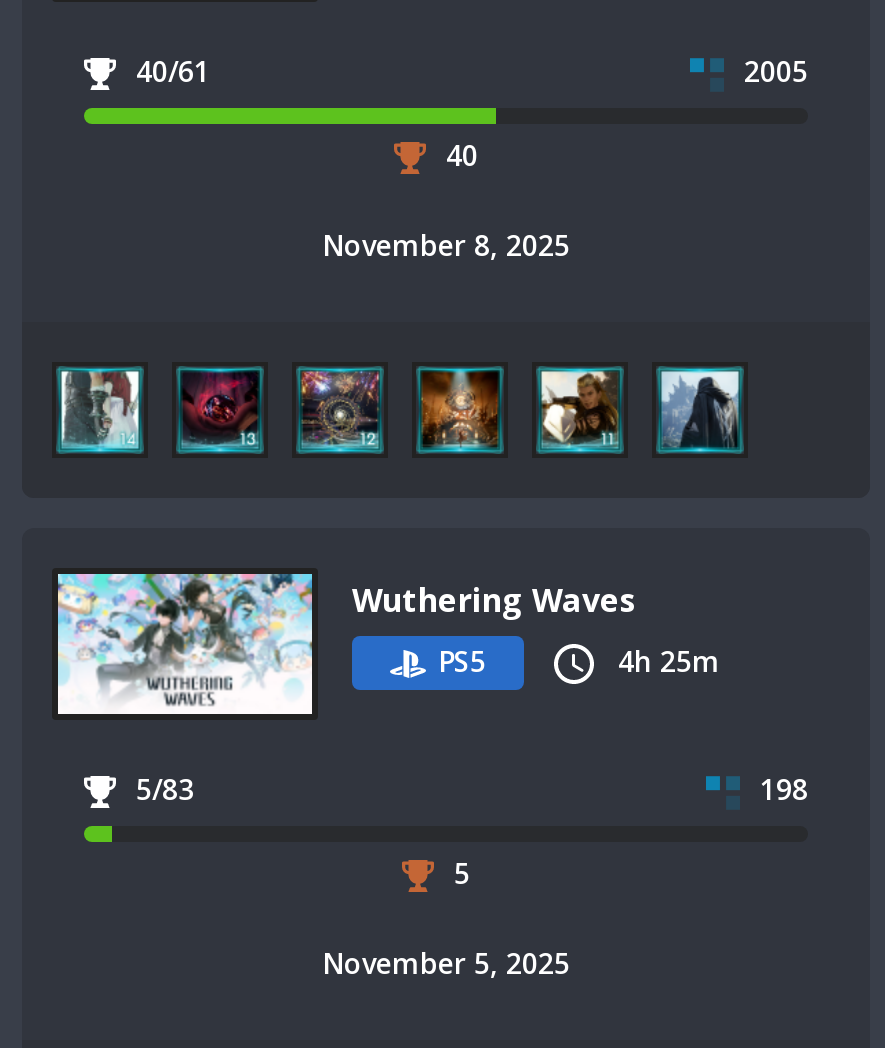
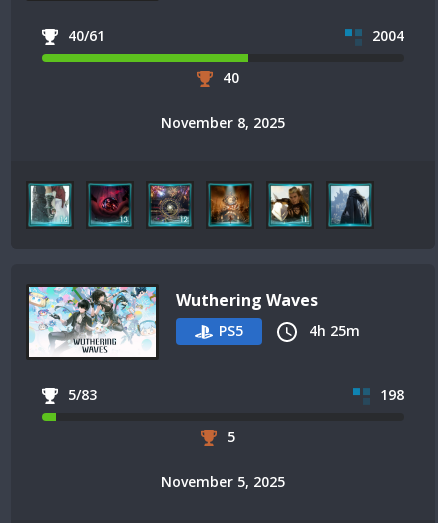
- 2005
+ 2004
